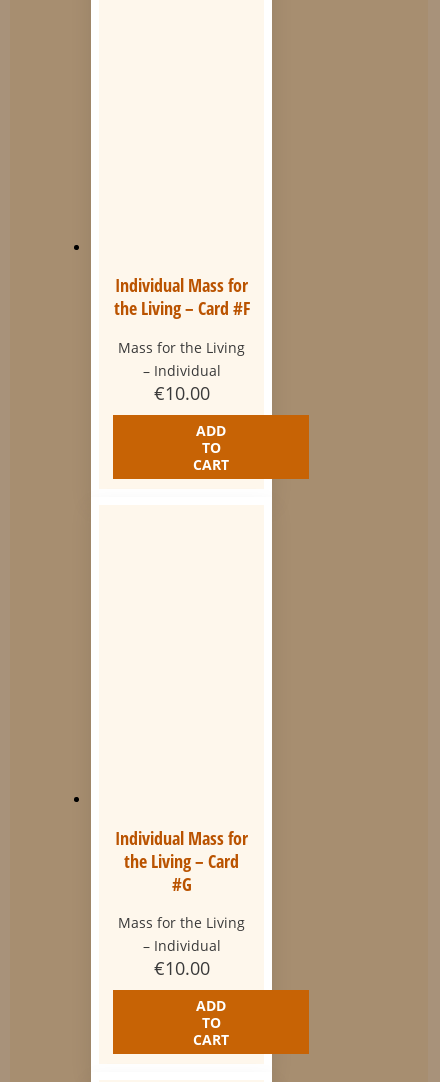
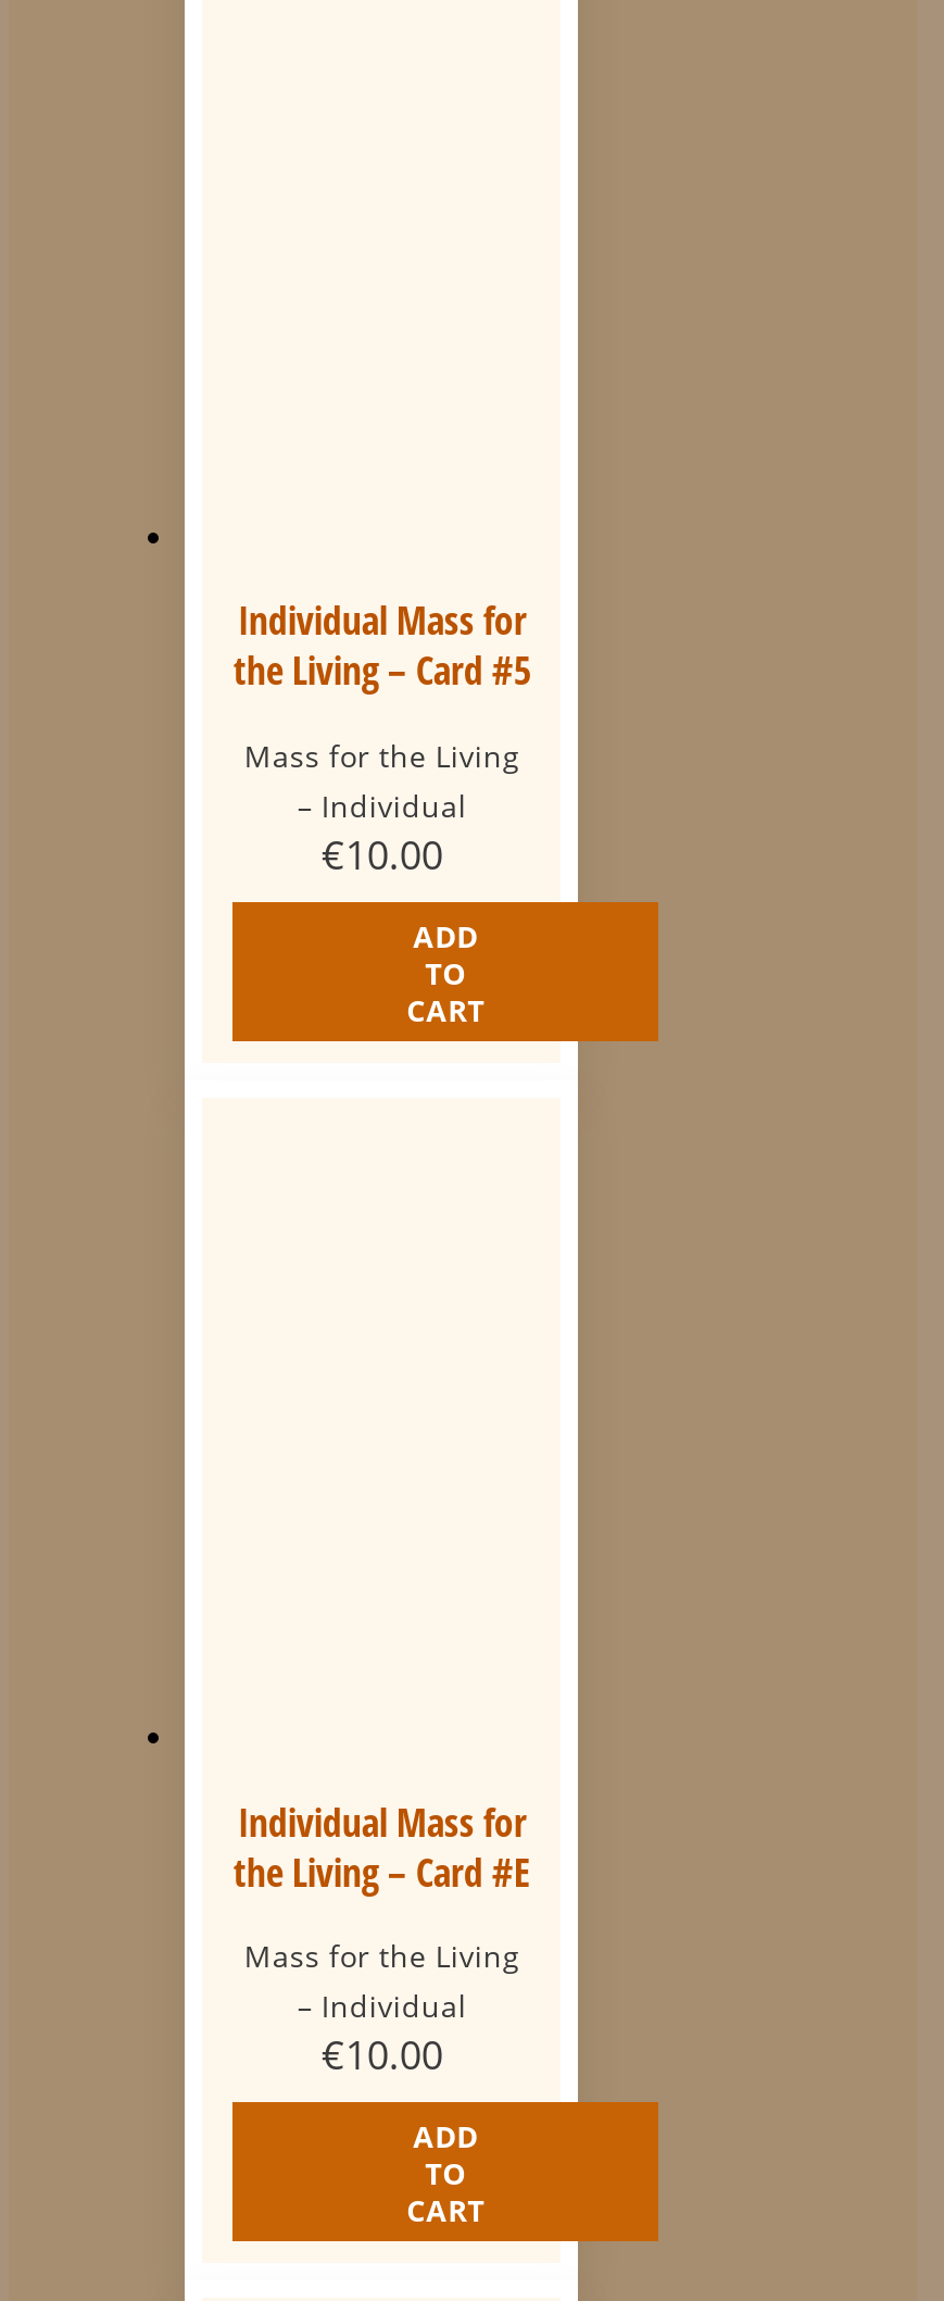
- the Living – Card #F
+ the Living – Card #5

- the Living – Card
- #G
+ the Living – Card #E
